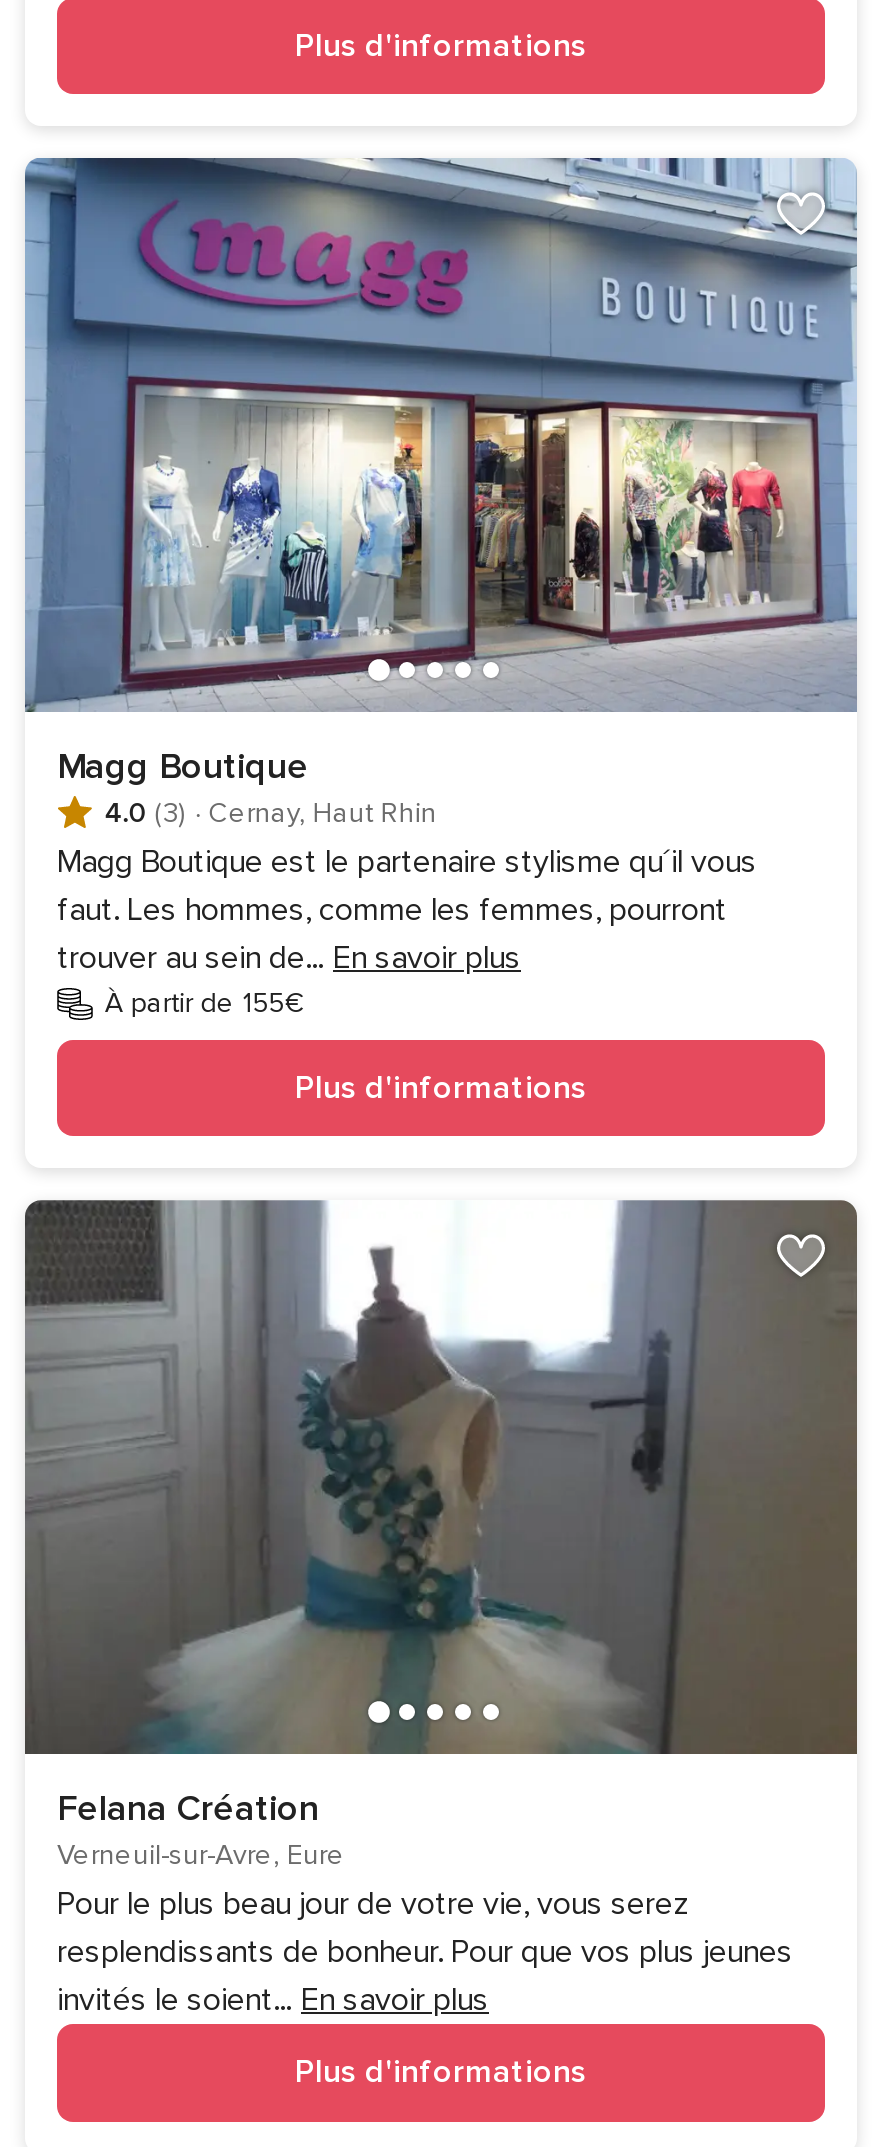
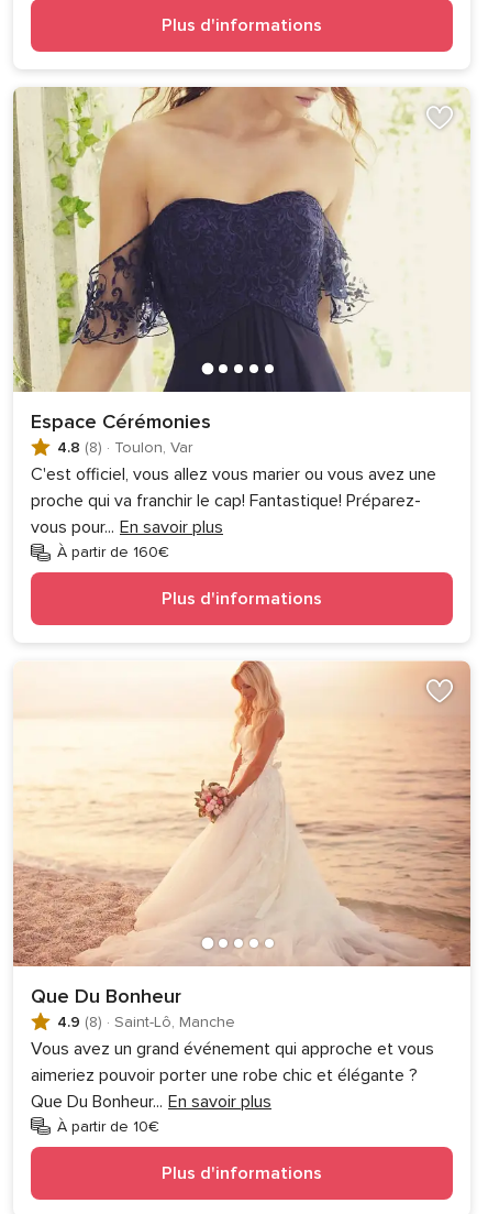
- [image]
- Magg Boutique
- 4.0 (3) · Cernay, Haut Rhin
- Magg Boutique est le partenaire stylisme qu´il vous
- faut. Les hommes, comme les femmes, pourront
- trouver au sein de... En savoir plus
- À partir de 155€
+ [image]
+ Espace Cérémonies
+ 4.8 (8) · Toulon, Var
+ C'est officiel, vous allez vous marier ou vous avez une
+ proche qui va franchir le cap! Fantastique! Préparez-
+ vous pour... En savoir plus
+ À partir de 160€

- [image]
- Felana Création
- Verneuil-sur-Avre, Eure
- Pour le plus beau jour de votre vie, vous serez
- resplendissants de bonheur. Pour que vos plus jeunes
- invités le soient... En savoir plus
+ [image]
+ Que Du Bonheur
+ 4.9 (8) · Saint-Lô, Manche
+ Vous avez un grand événement qui approche et vous
+ aimeriez pouvoir porter une robe chic et élégante ?
+ Que Du Bonheur... En savoir plus
+ À partir de 10€
